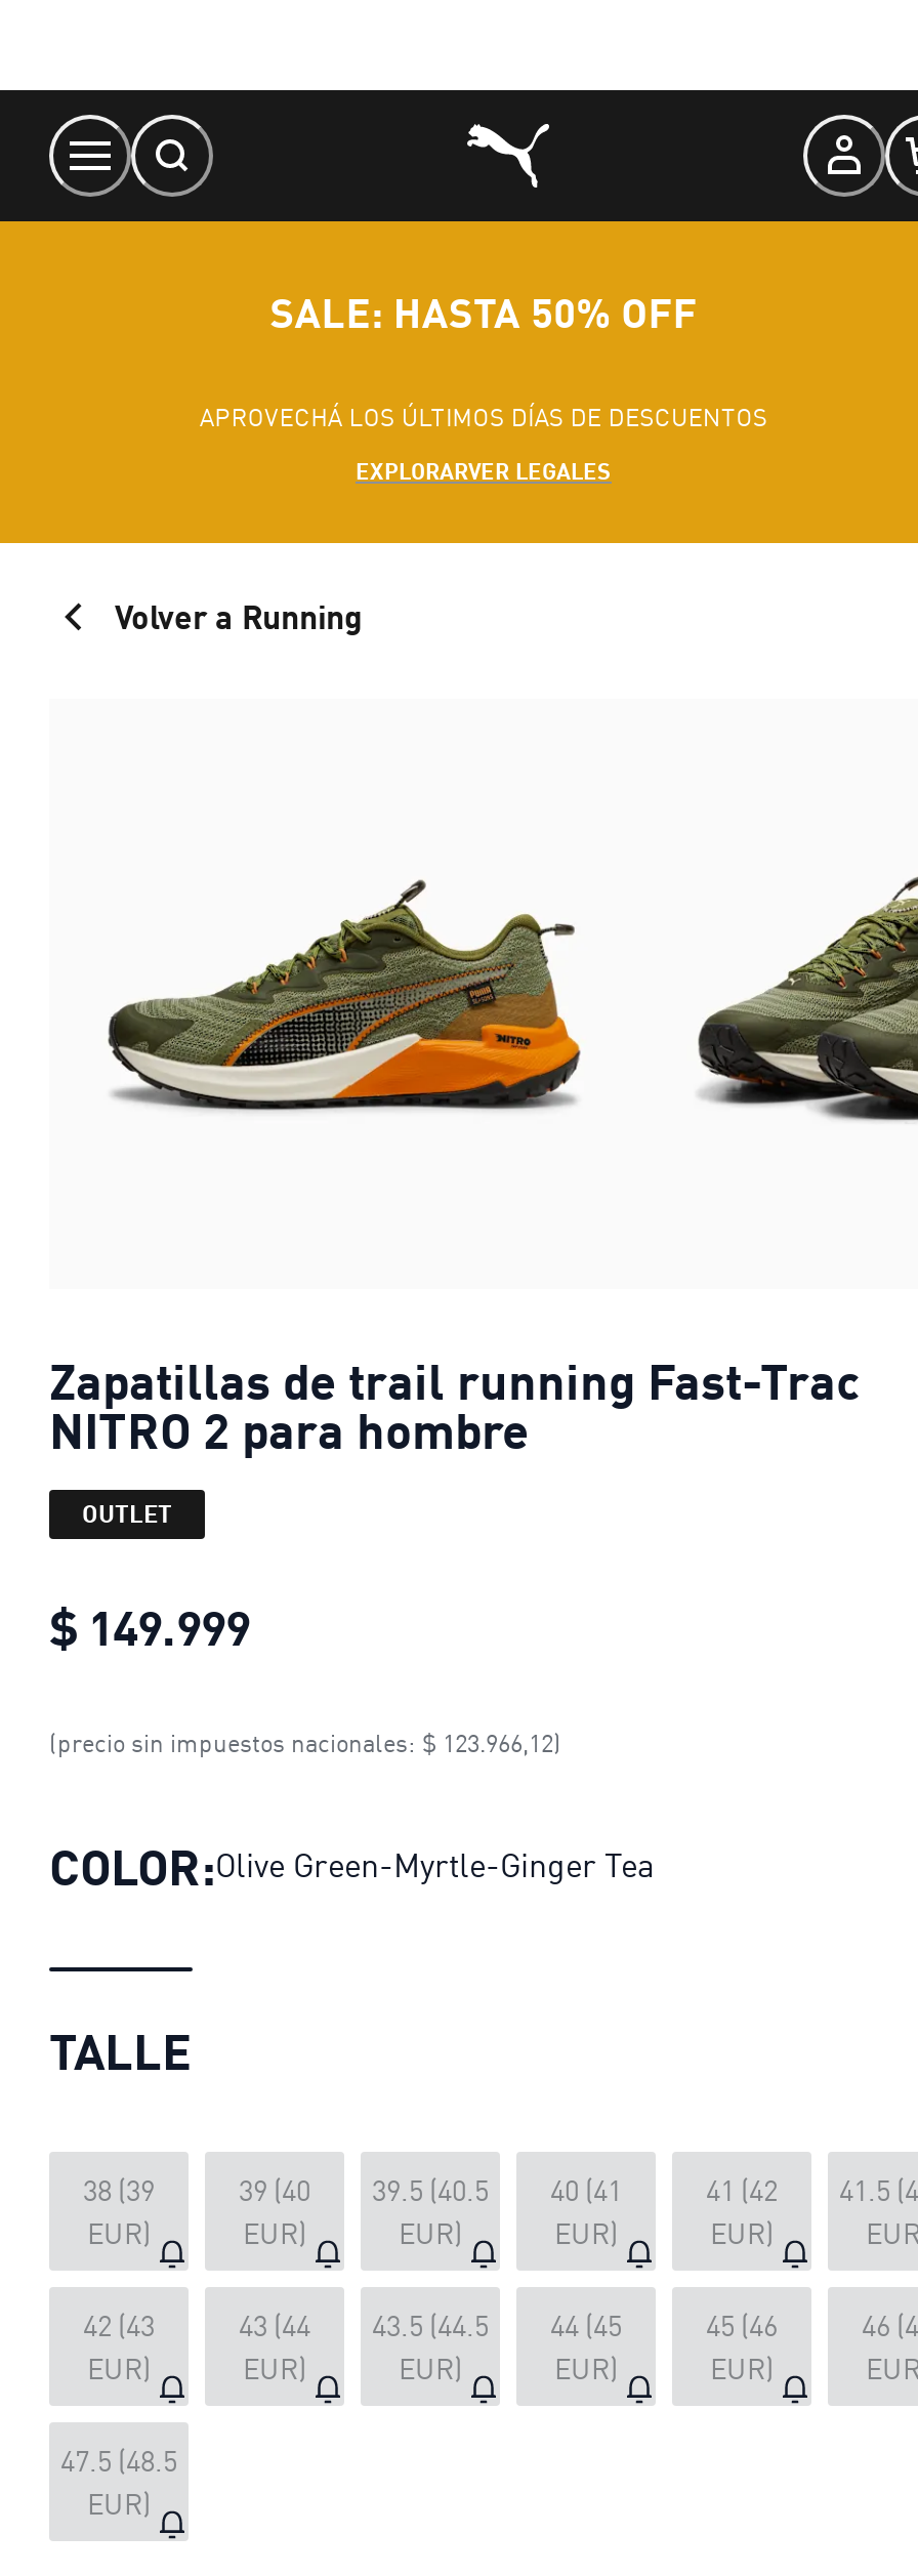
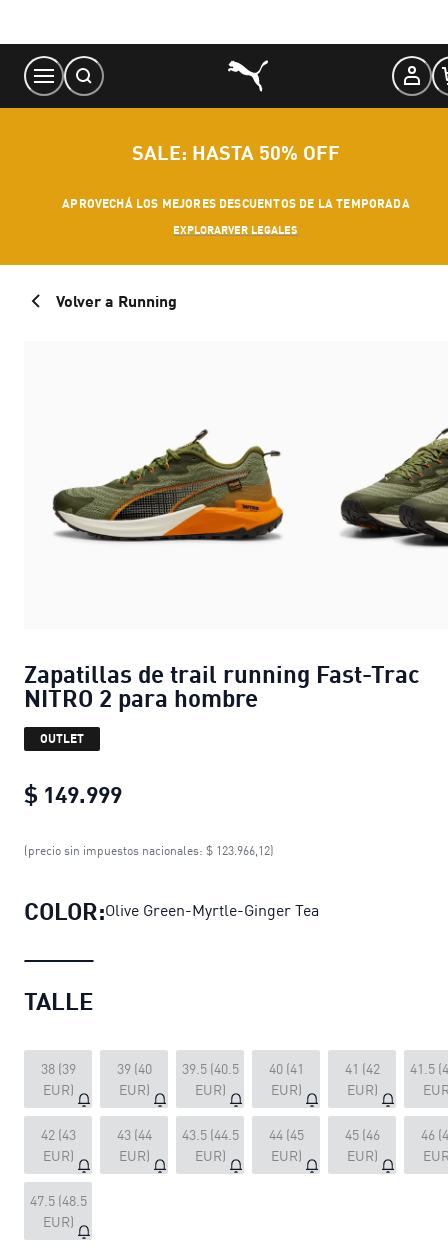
- APROVECHÁ LOS ÚLTIMOS DÍAS DE DESCUENTOS
+ APROVECHÁ LOS MEJORES DESCUENTOS DE LA TEMPORADA
